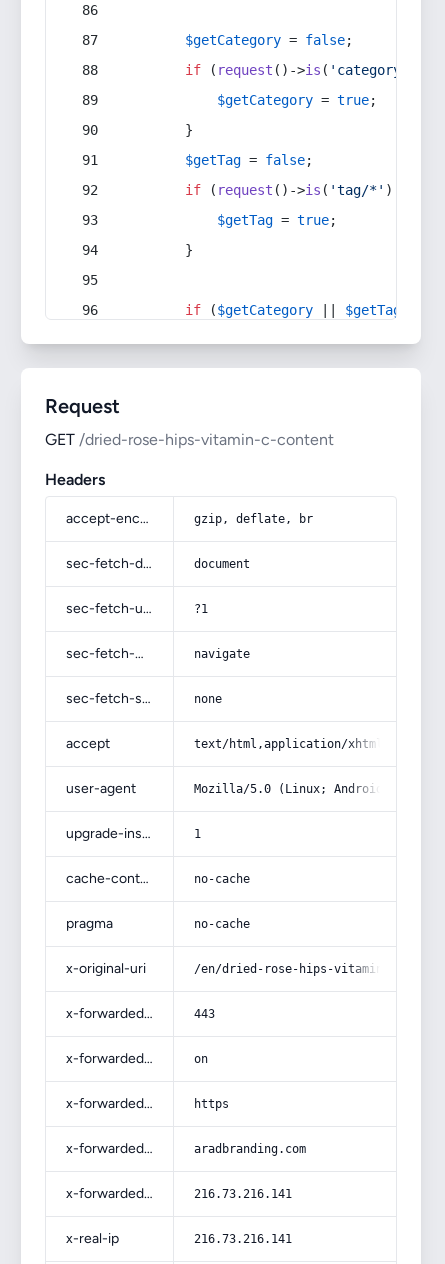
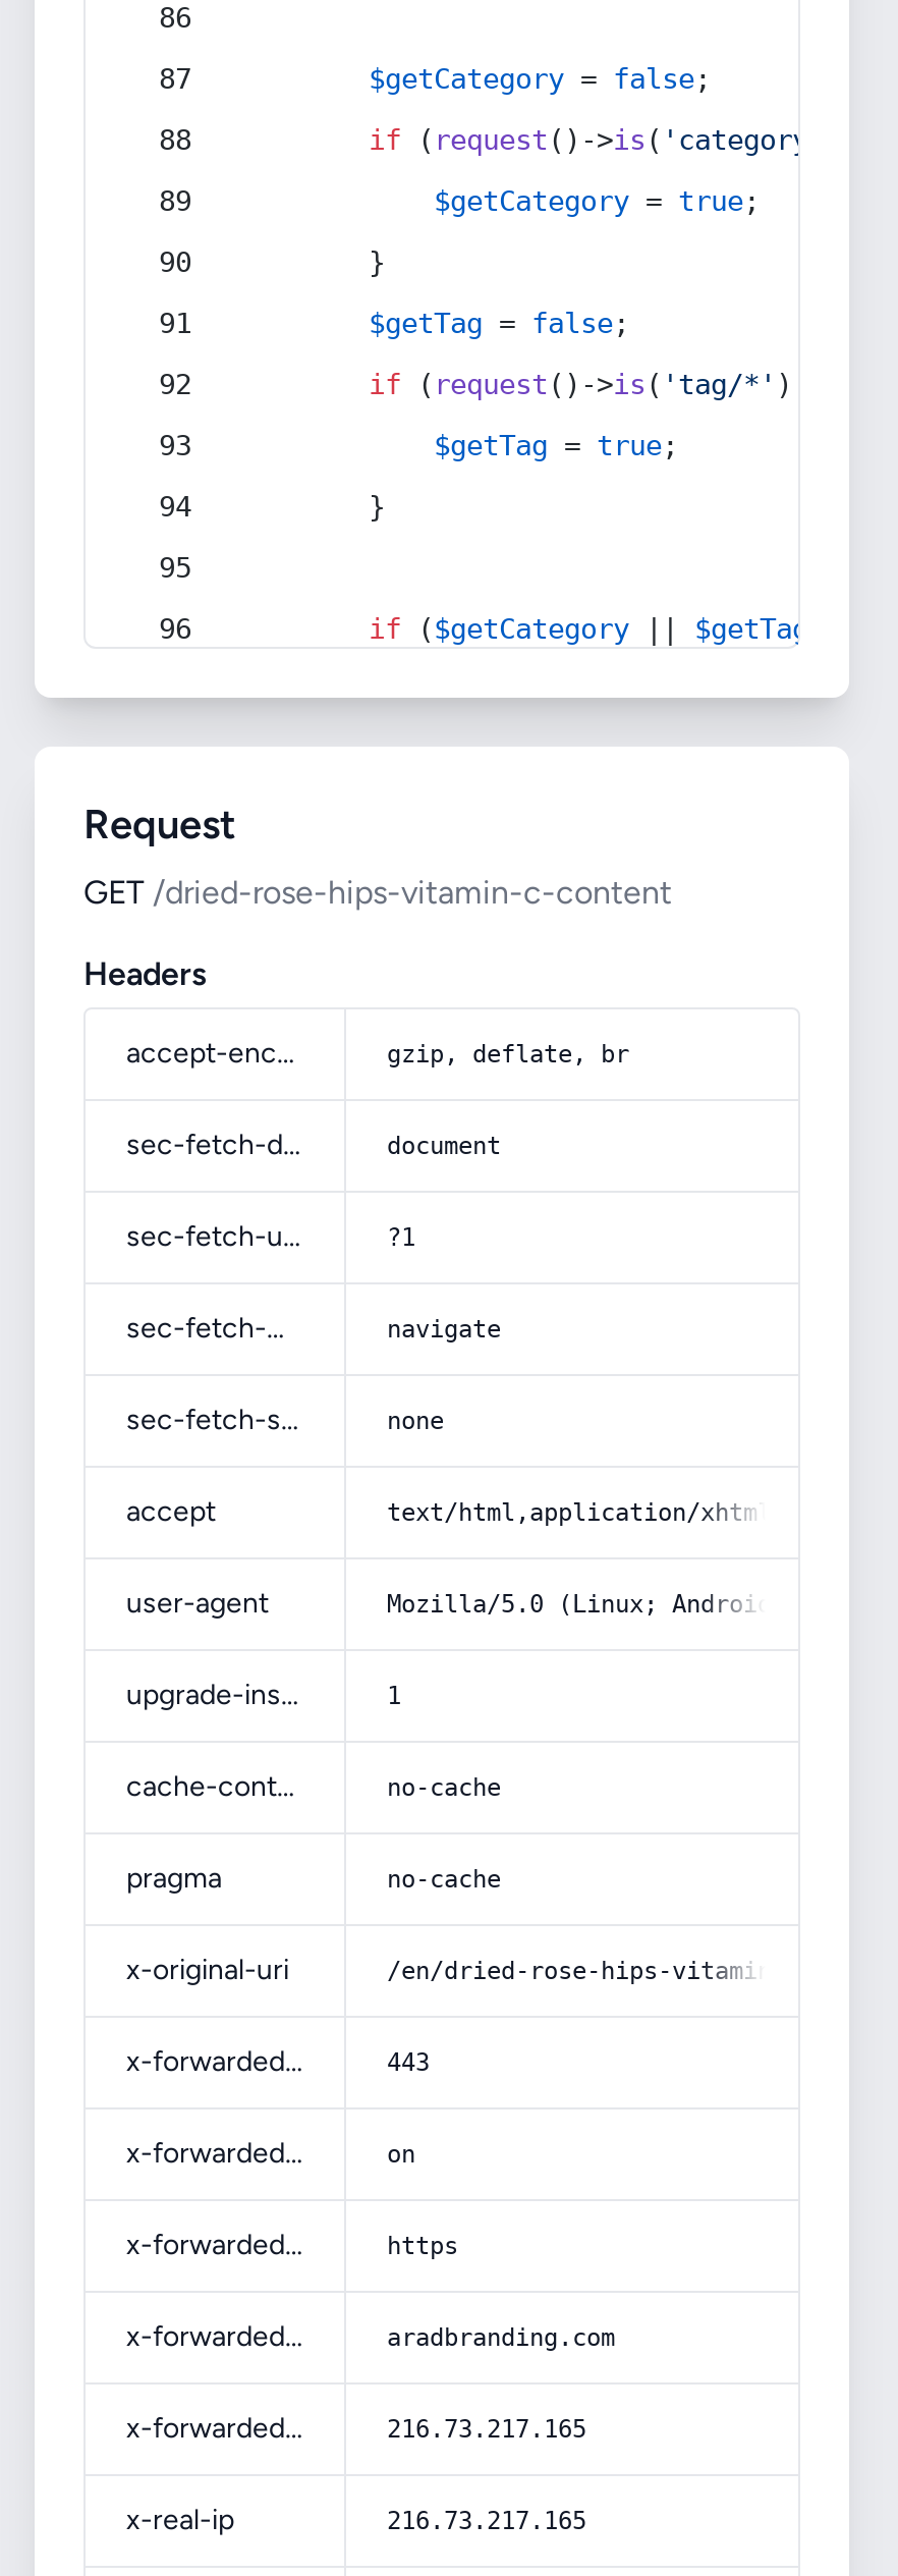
- 216.73.216.141
+ 216.73.217.165

- 216.73.216.141
+ 216.73.217.165
